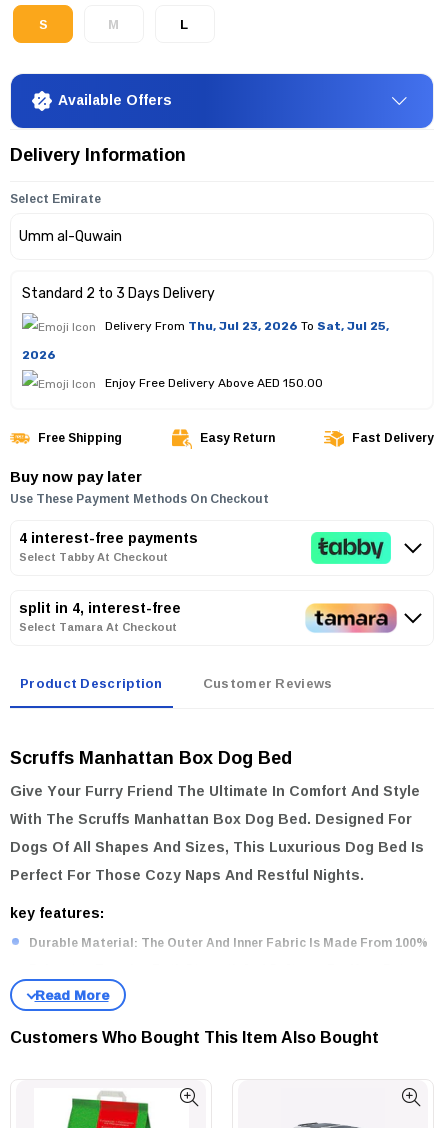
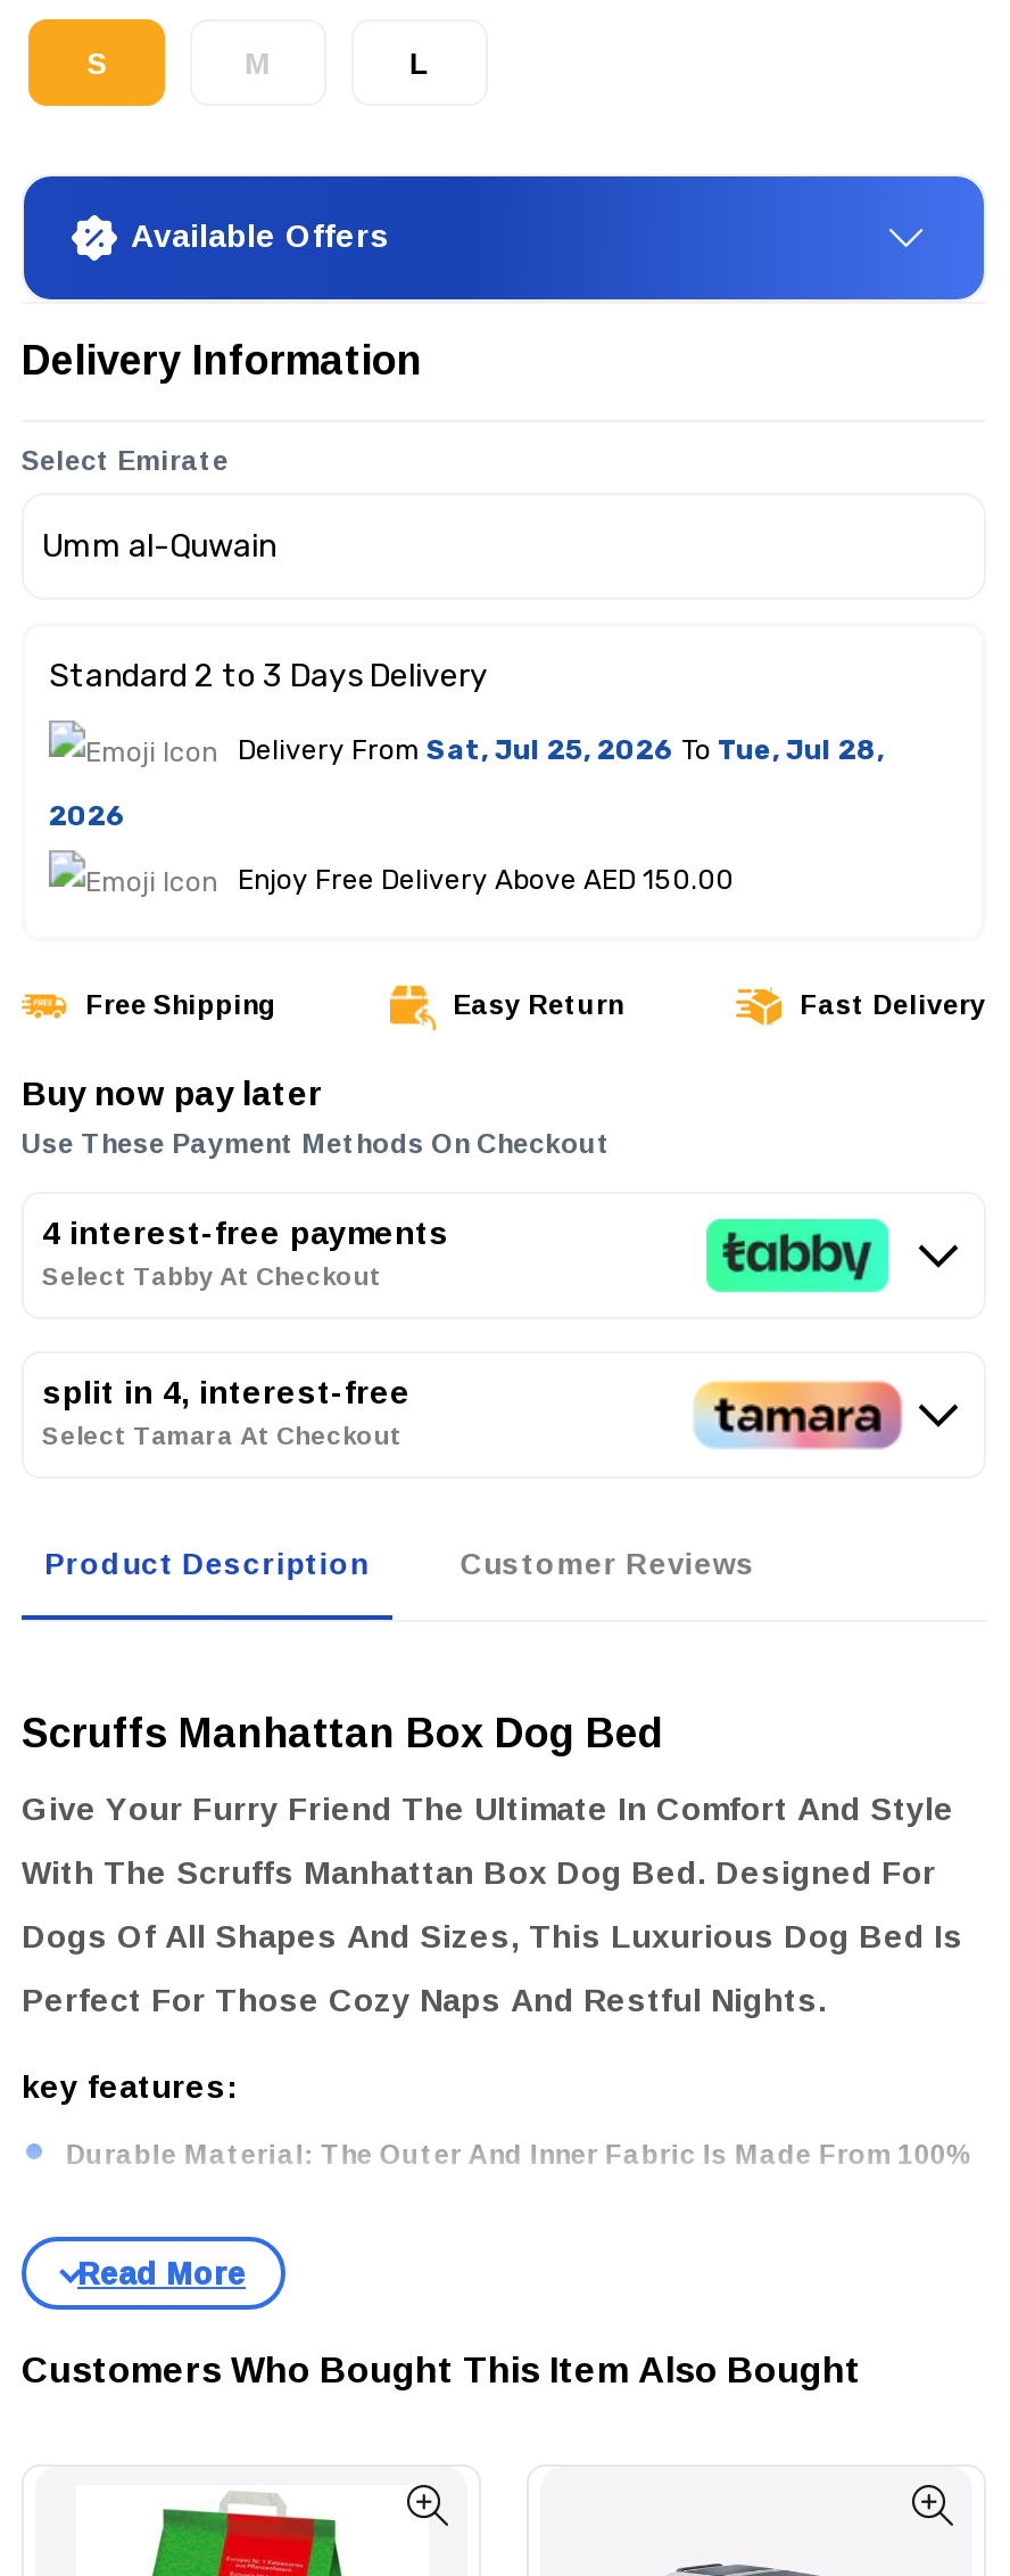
- Delivery From Thu, Jul 23, 2026 To Sat, Jul 25,
+ Delivery From Sat, Jul 25, 2026 To Tue, Jul 28,
